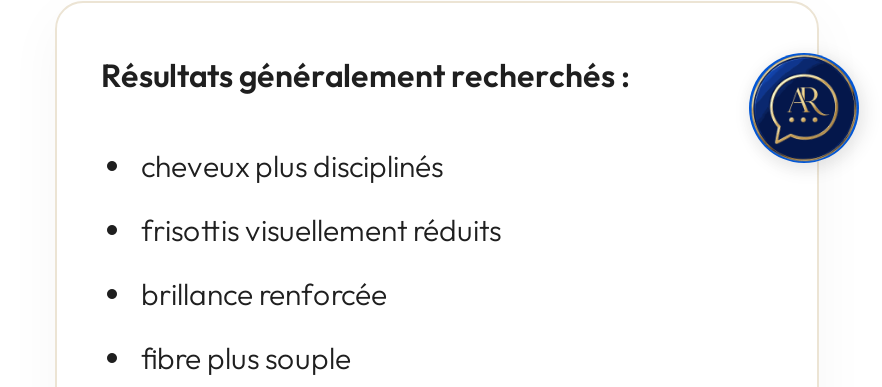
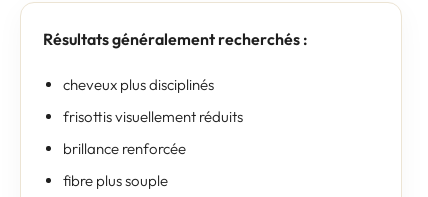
- [image]
